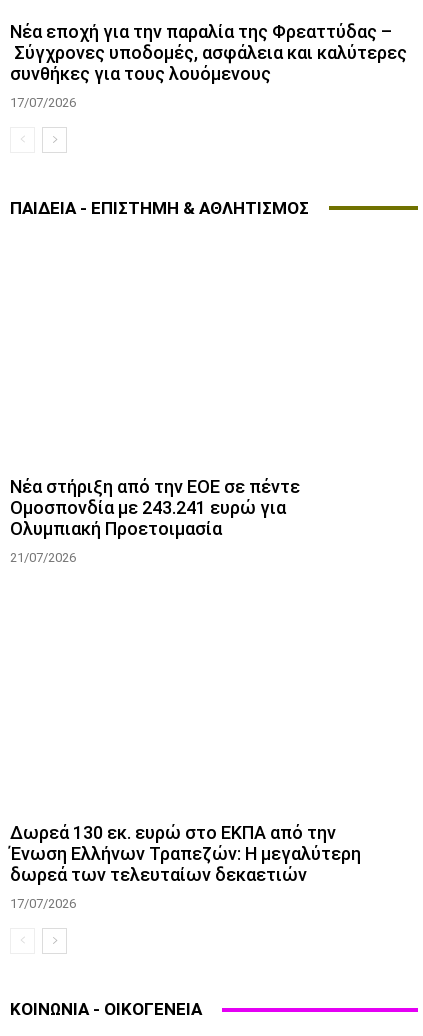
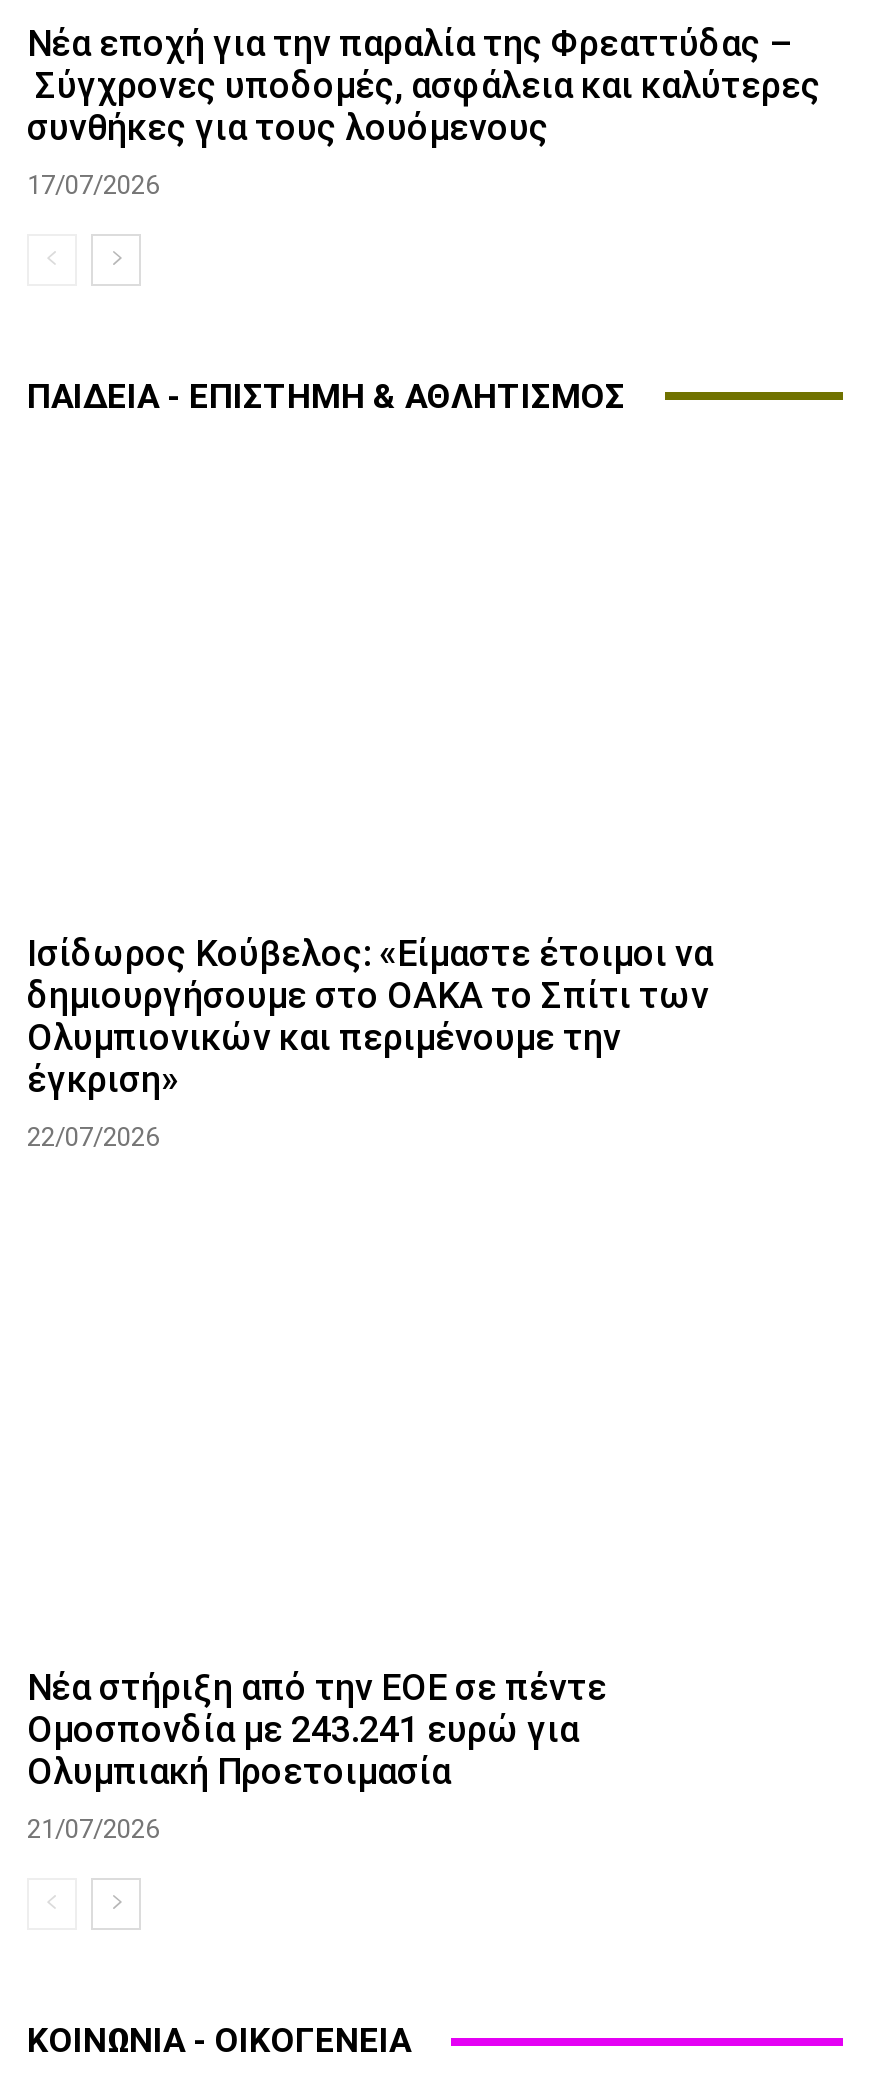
+ Ισίδωρος Κούβελος: «Είμαστε έτοιμοι να
+ δημιουργήσουμε στο ΟΑΚΑ το Σπίτι των
+ Ολυμπιονικών και περιμένουμε την
+ έγκριση»
+ 22/07/2026

moved down: Νέα στήριξη από την ΕΟΕ σε πέντε | Ομοσπονδία με 243.241 ευρώ για | Ολυμπιακή Προετοιμασία | 21/07/2026

- Δωρεά 130 εκ. ευρώ στο ΕΚΠΑ από την
- Ένωση Ελλήνων Τραπεζών: Η μεγαλύτερη
- δωρεά των τελευταίων δεκαετιών
- 17/07/2026
